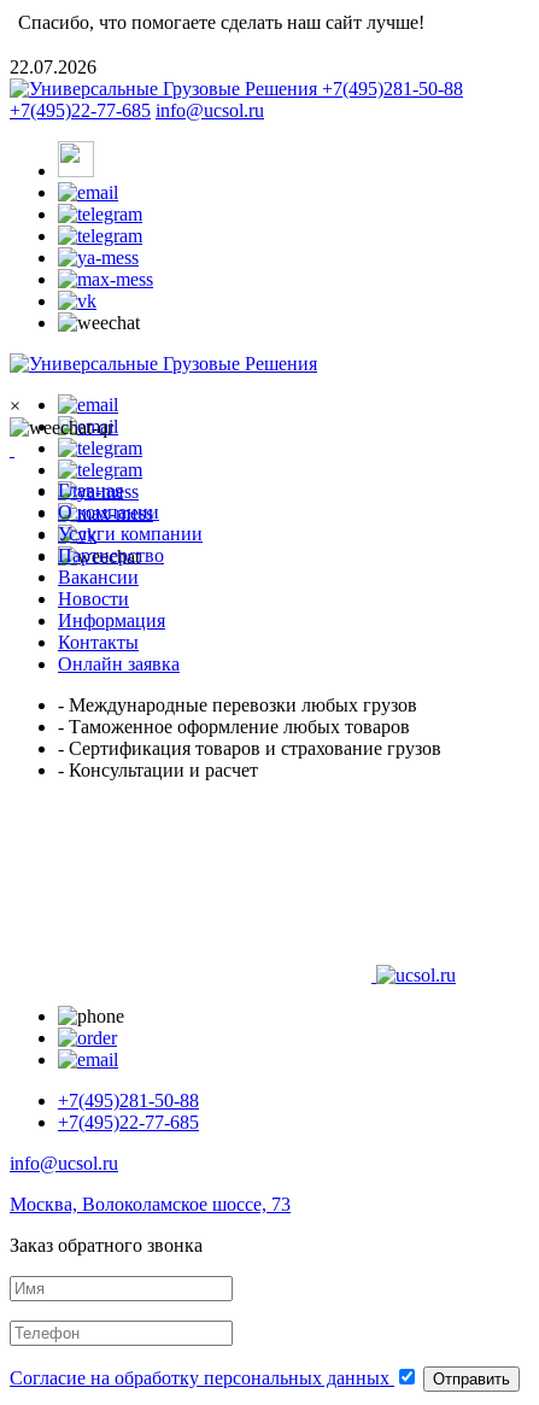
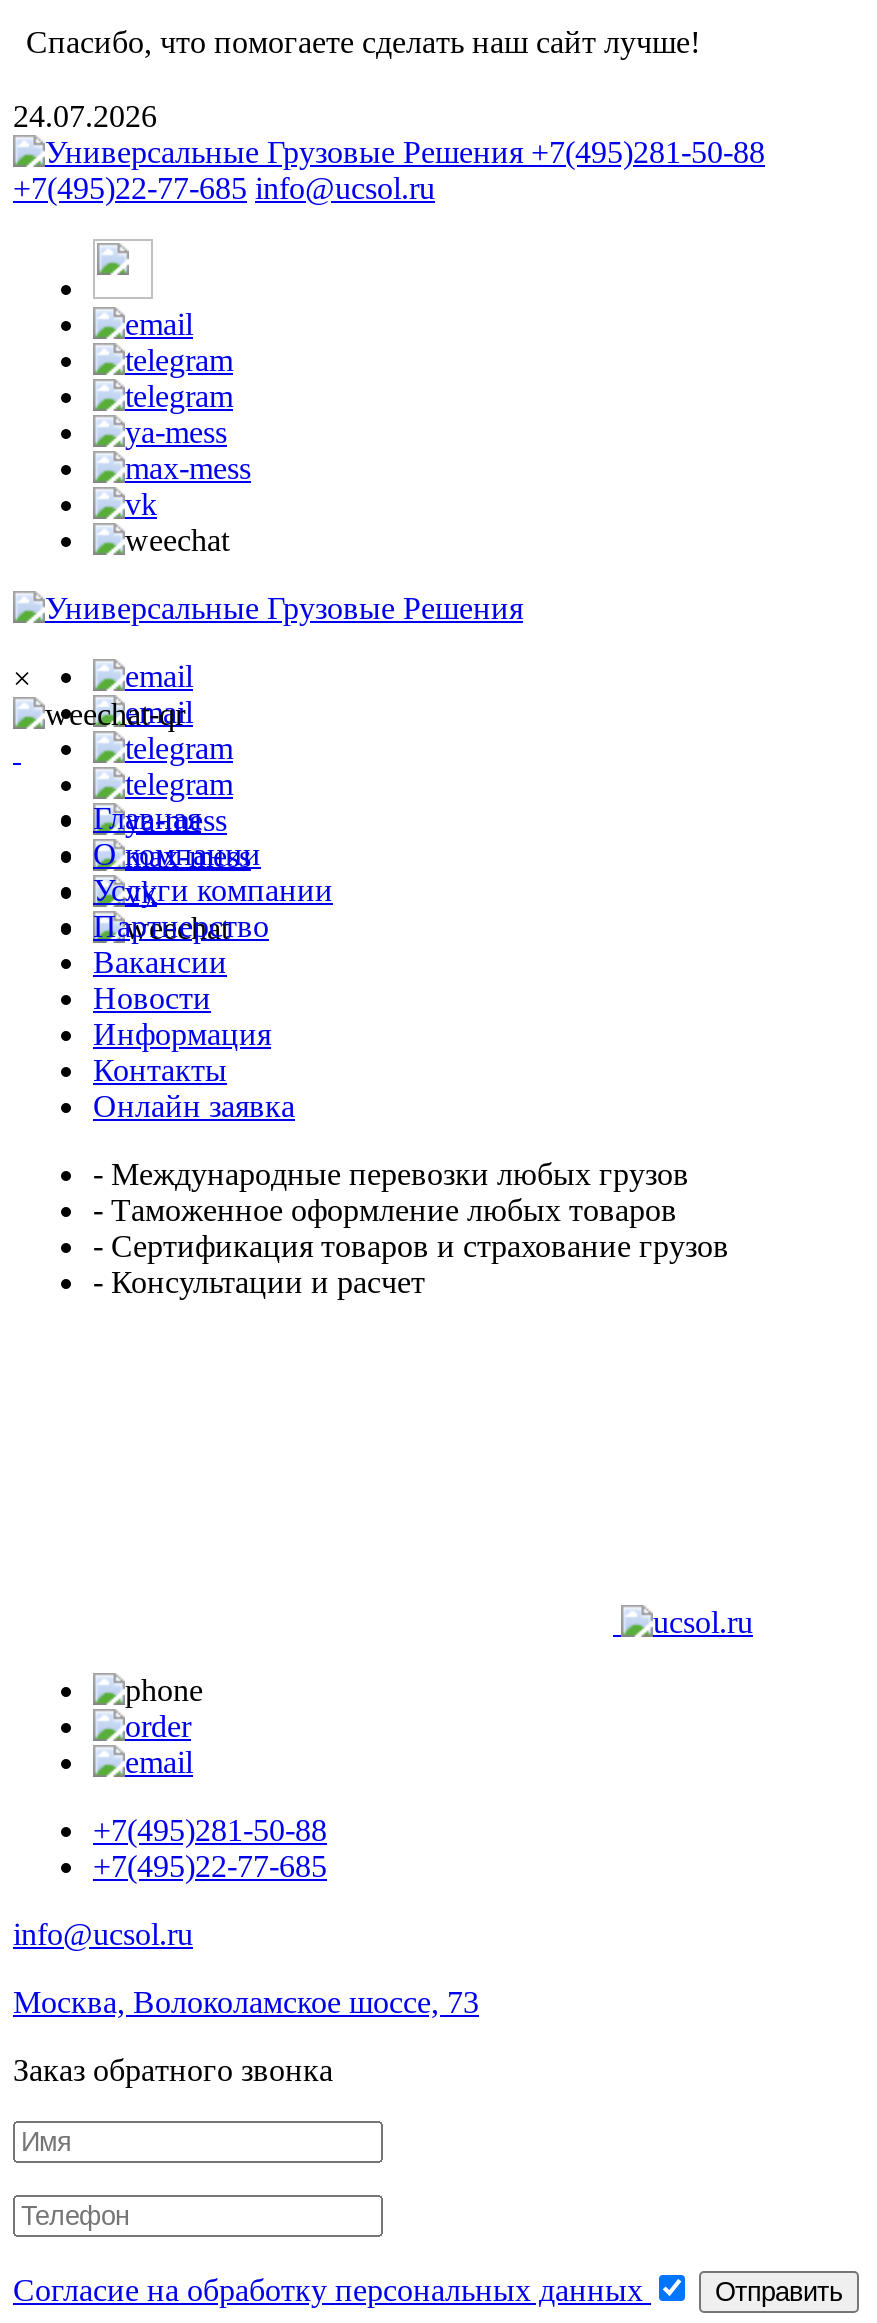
- 22.07.2026
+ 24.07.2026
